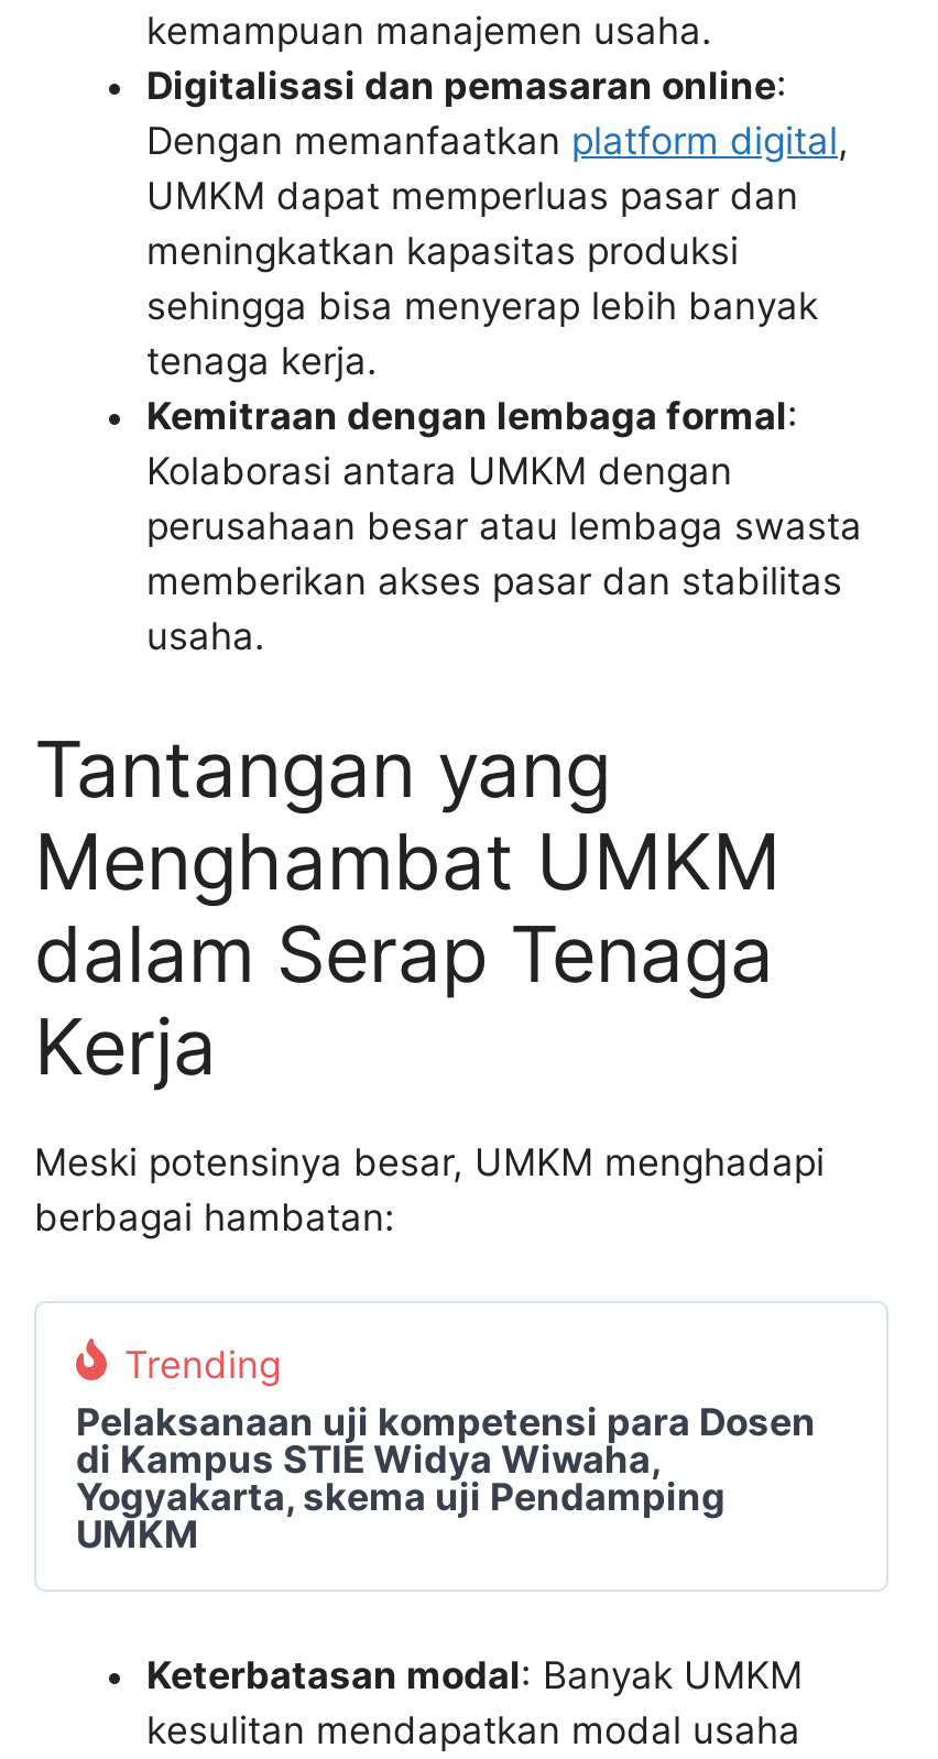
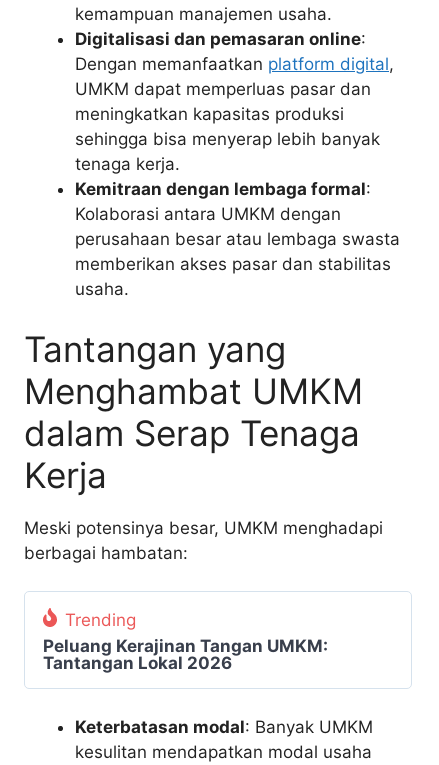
- Pelaksanaan uji kompetensi para Dosen
- di Kampus STIE Widya Wiwaha,
- Yogyakarta, skema uji Pendamping
- UMKM
+ Peluang Kerajinan Tangan UMKM:
+ Tantangan Lokal 2026
